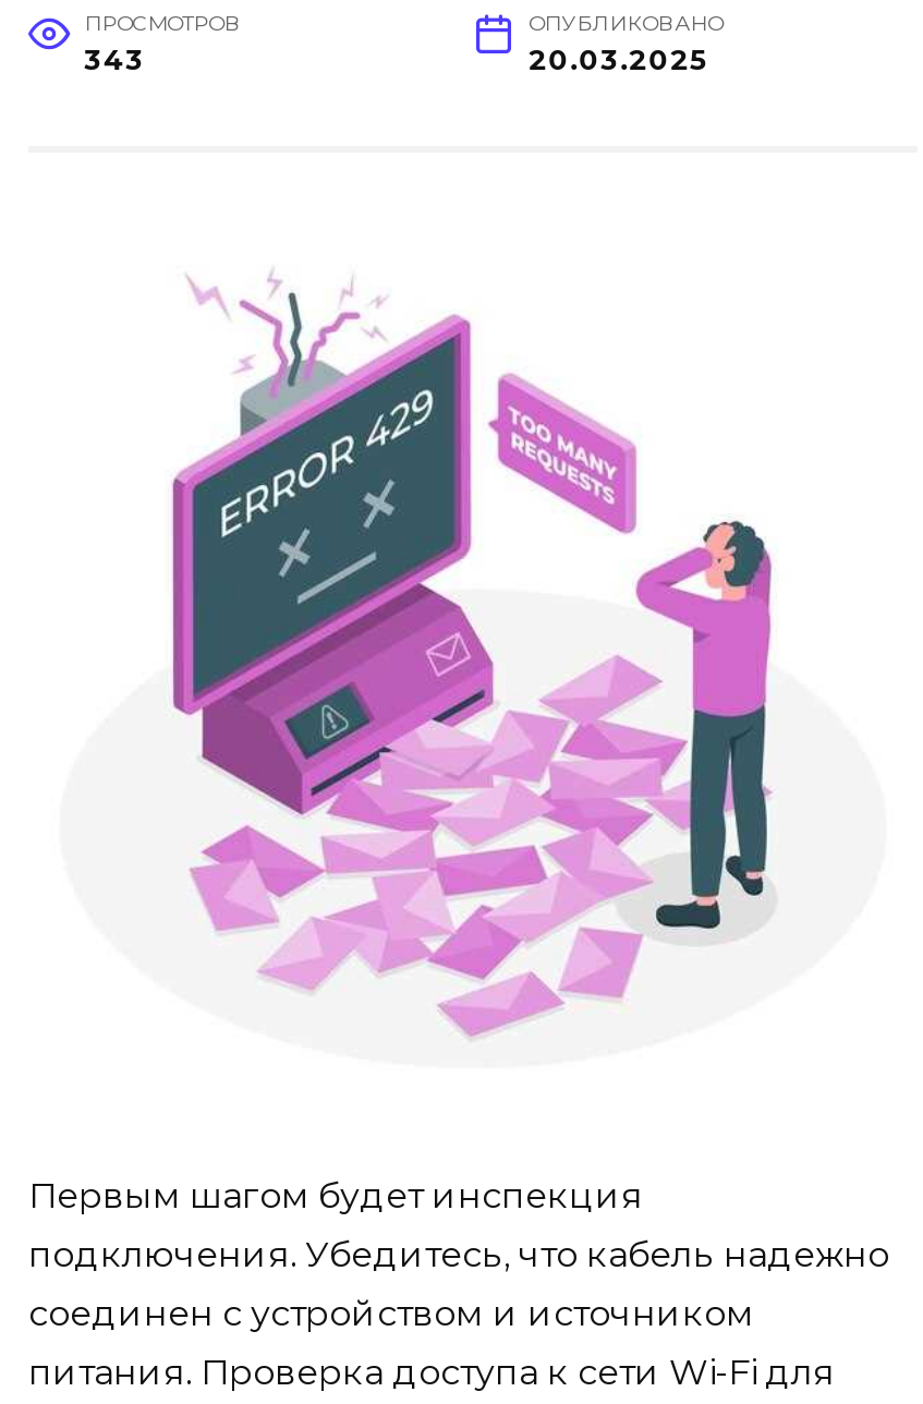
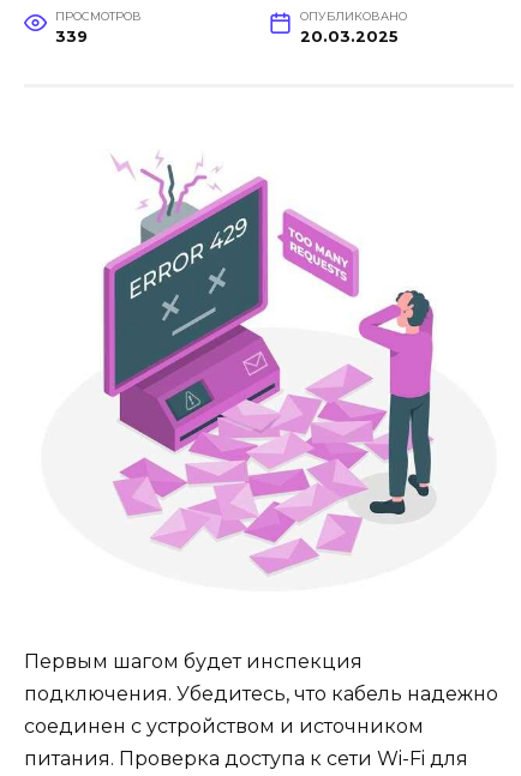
- 343
+ 339
